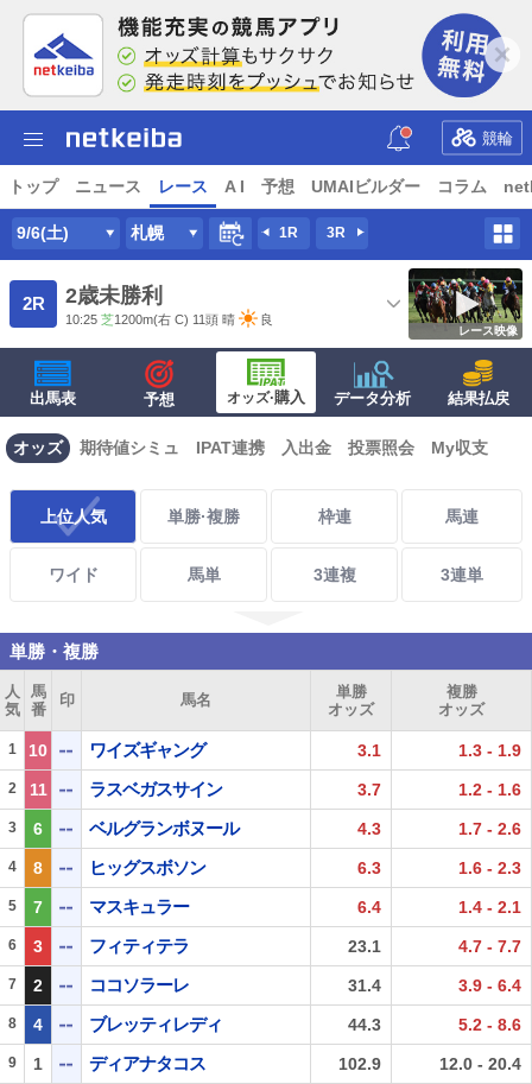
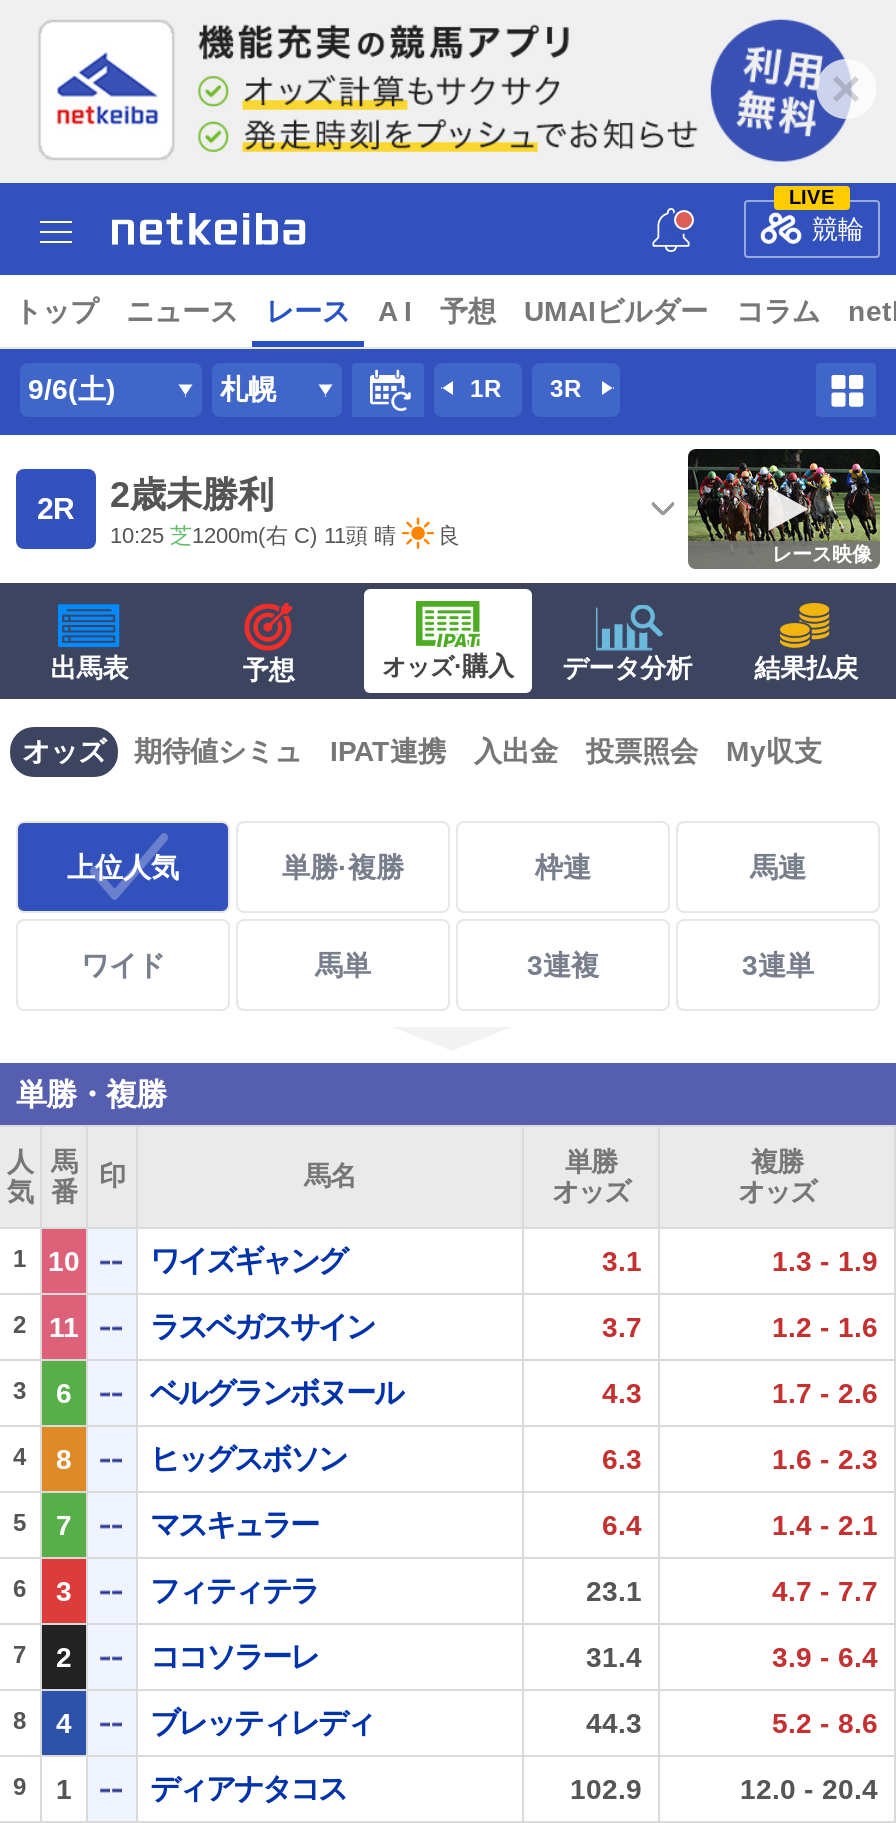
+ LIVE
